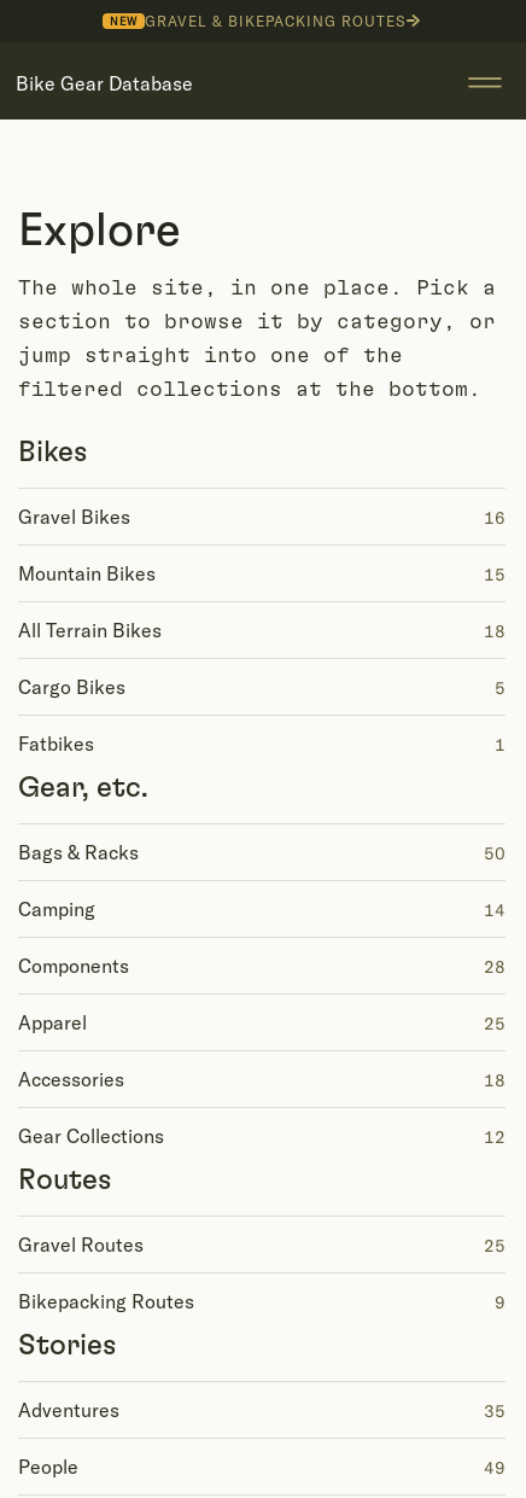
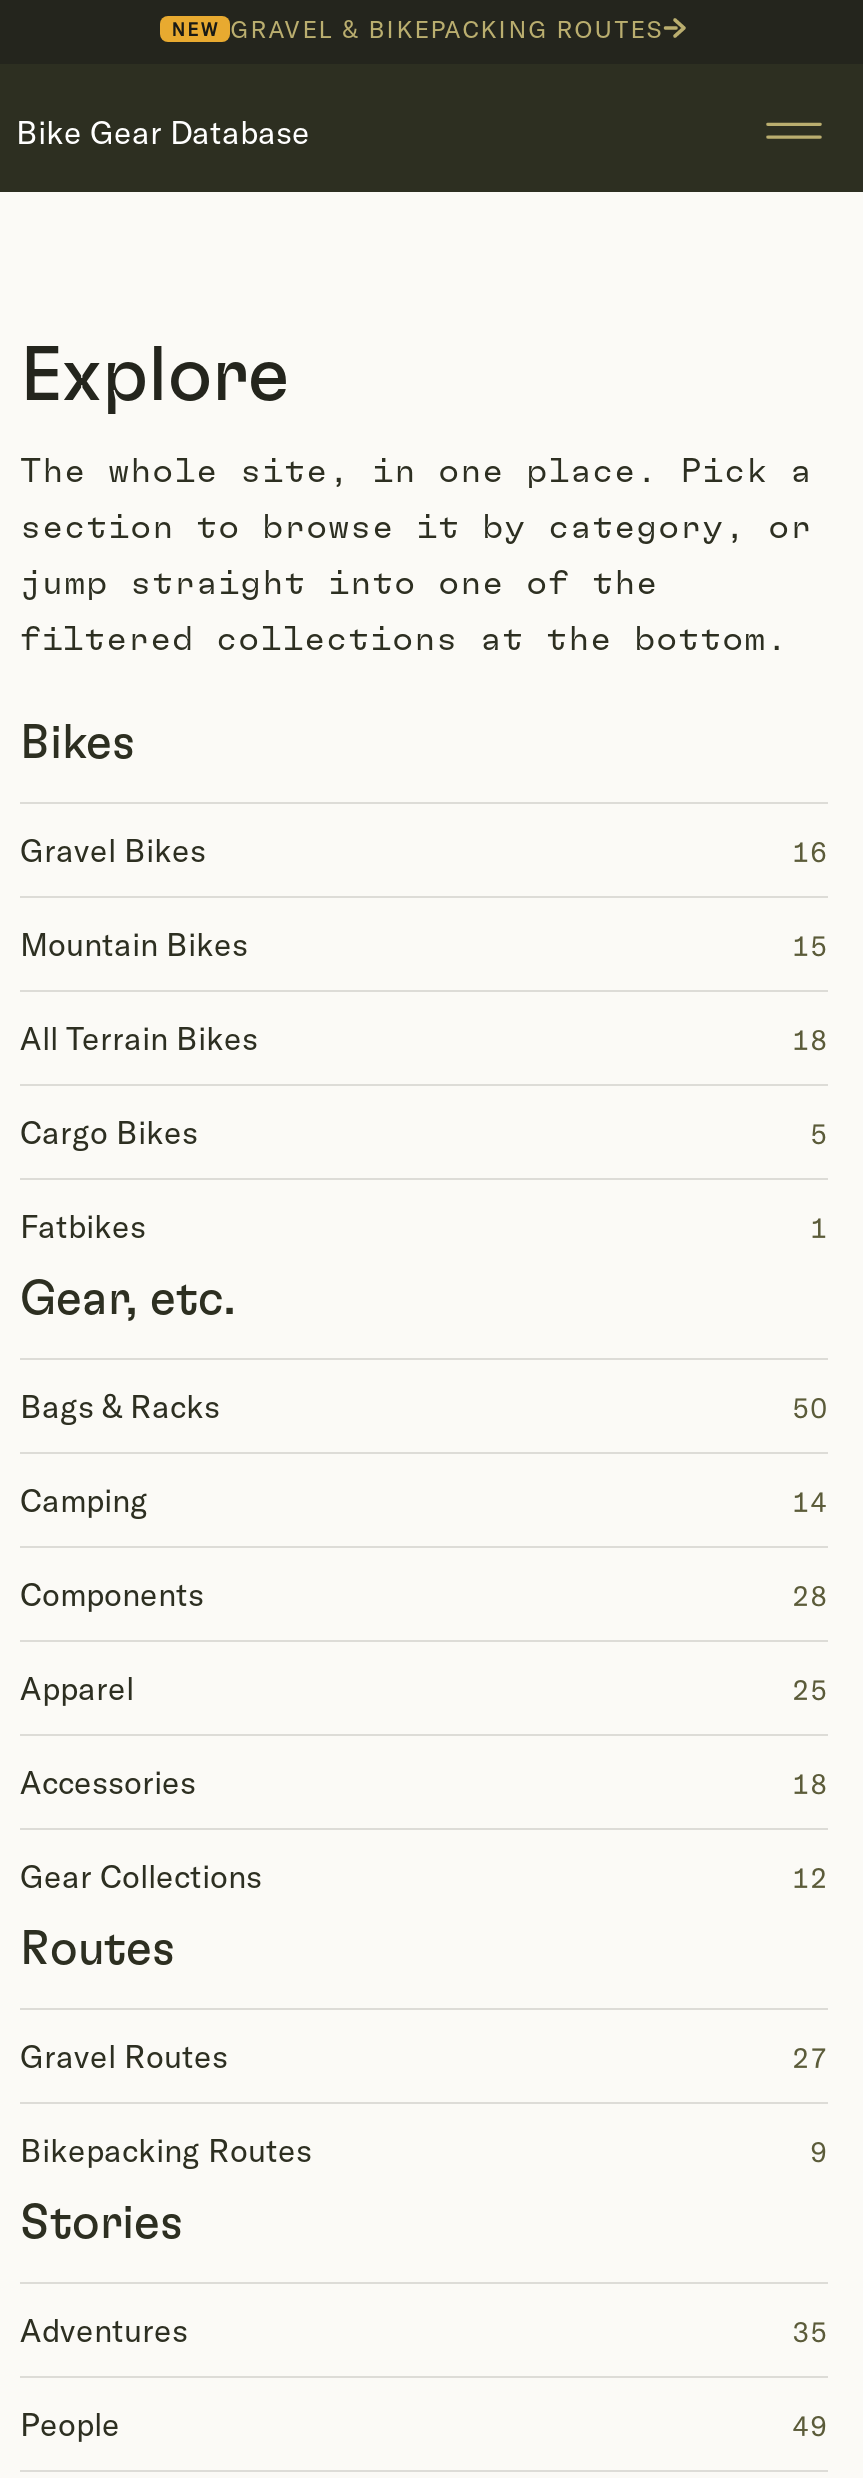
- 25
+ 27
